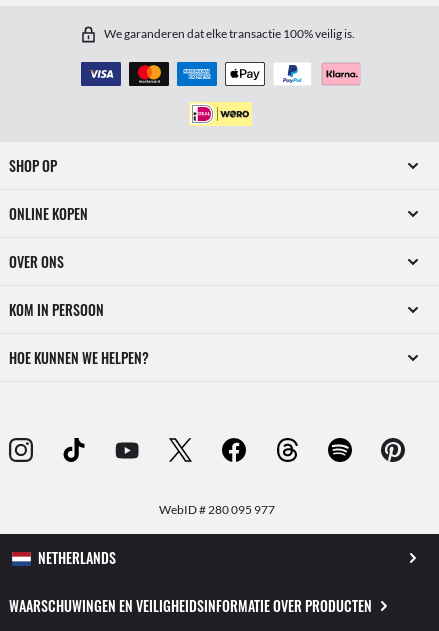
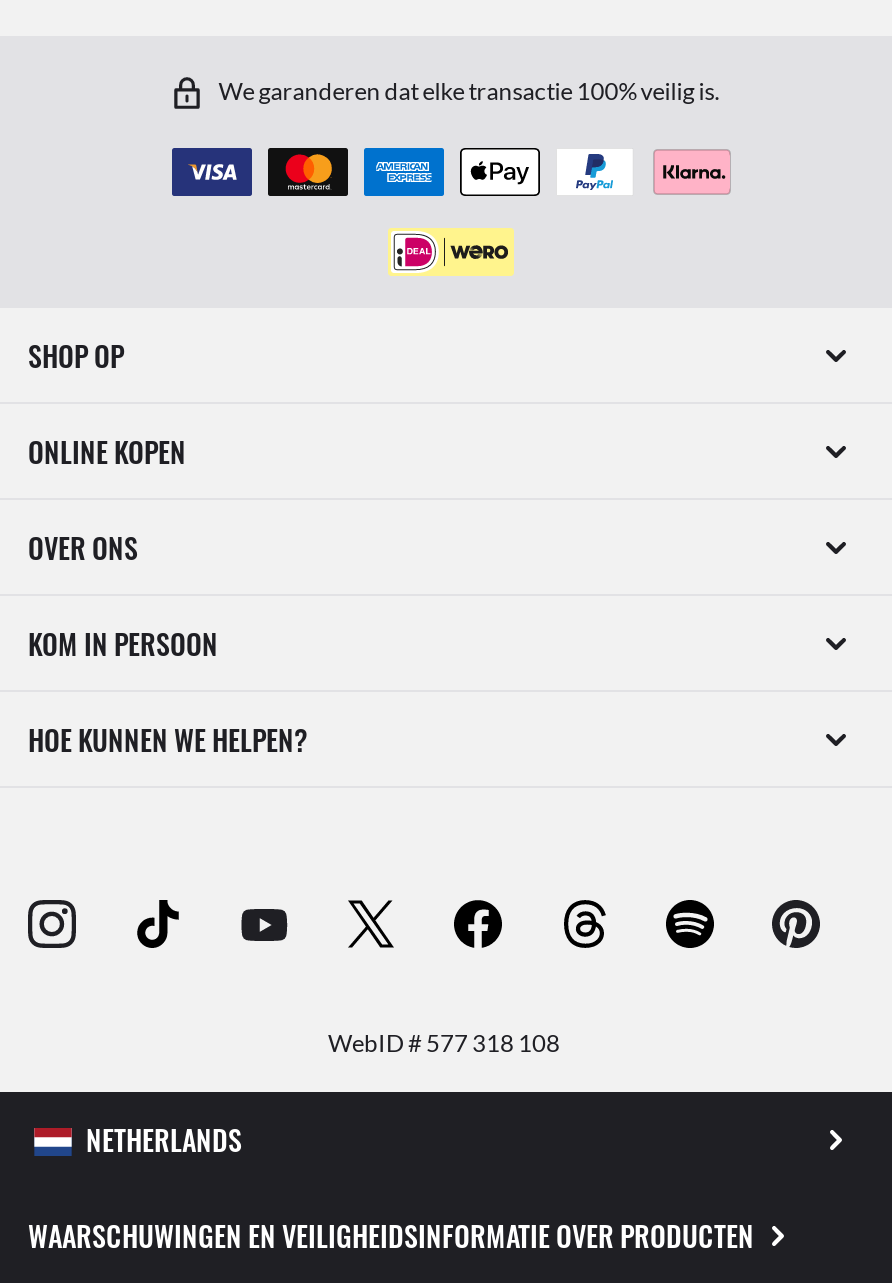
- WebID # 280 095 977
+ WebID # 577 318 108
